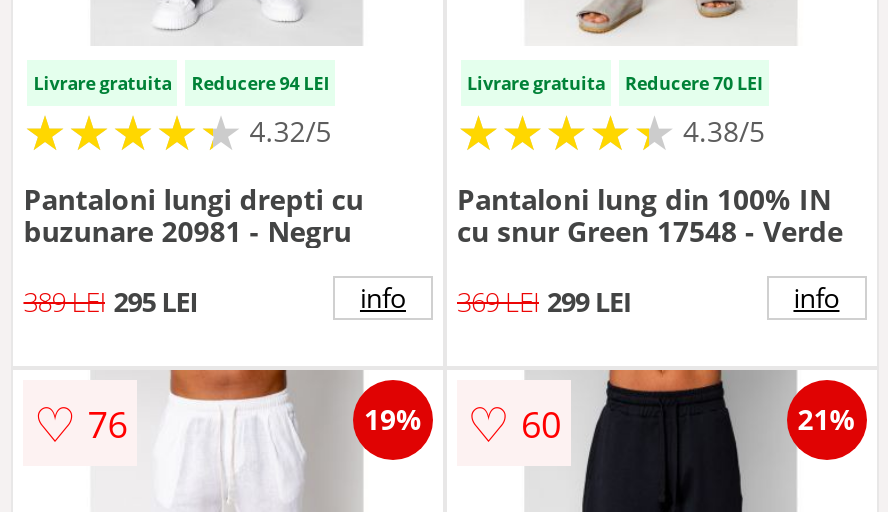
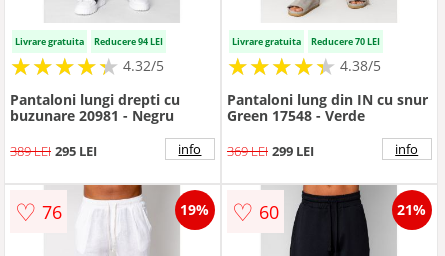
- Pantaloni lung din 100% IN
- cu snur Green 17548 - Verde
+ Pantaloni lung din IN cu snur
+ Green 17548 - Verde
